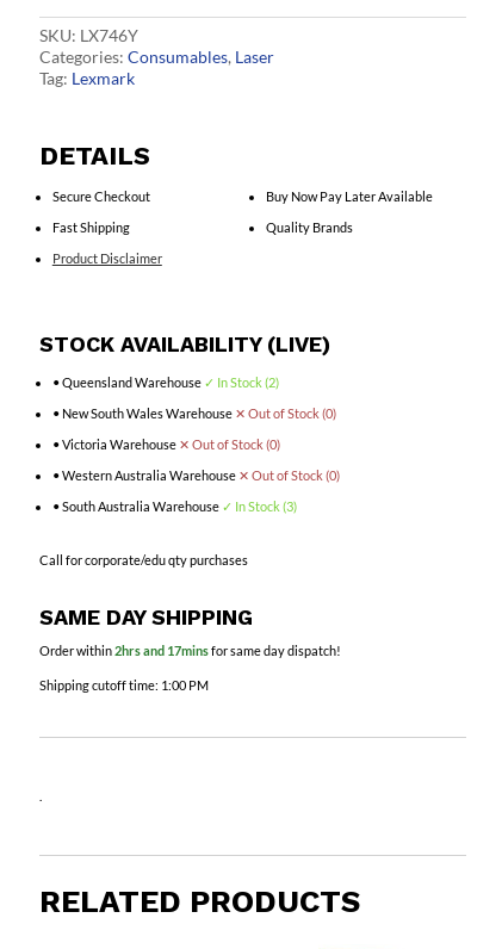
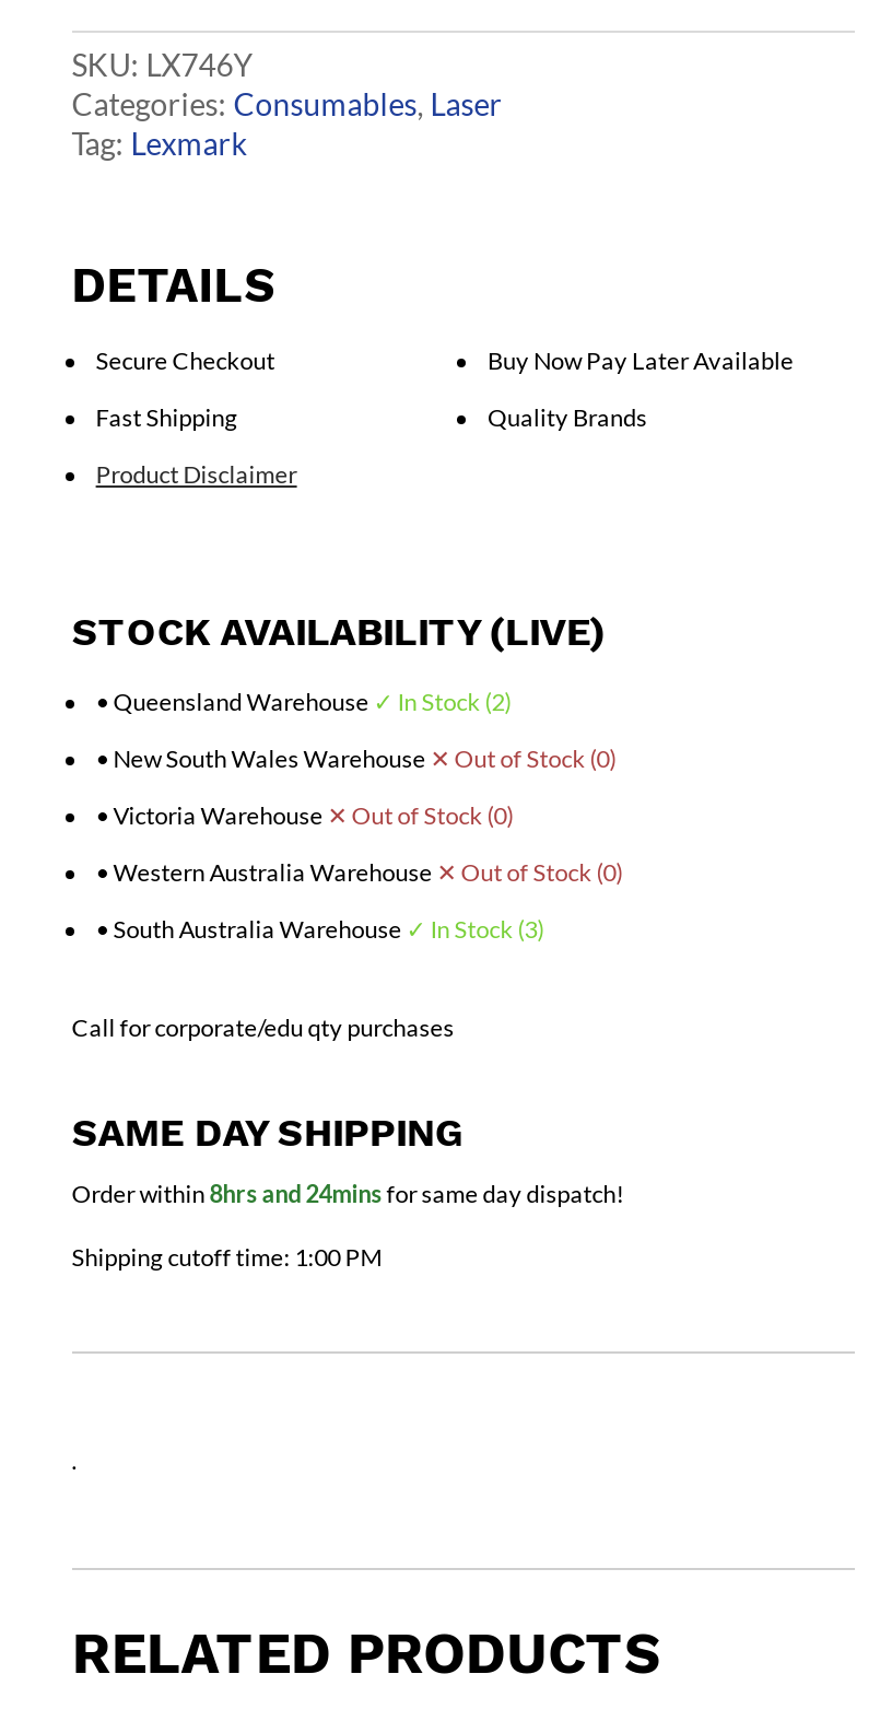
- Order within 2hrs and 17mins for same day dispatch!
+ Order within 8hrs and 24mins for same day dispatch!
